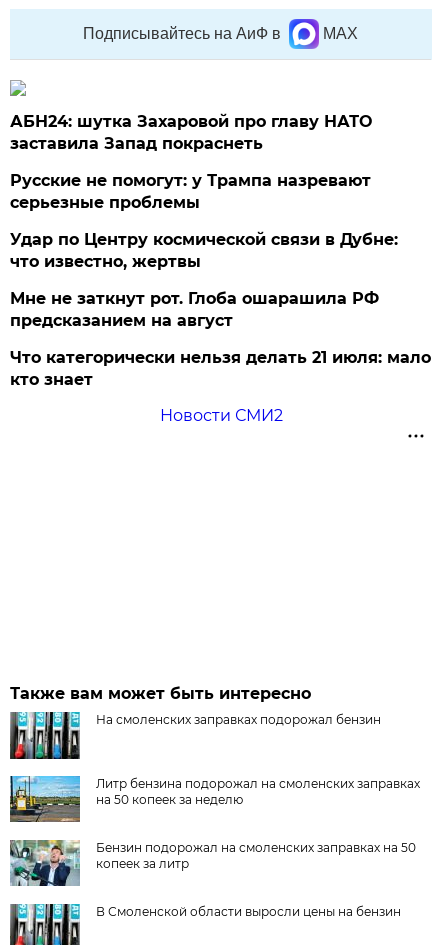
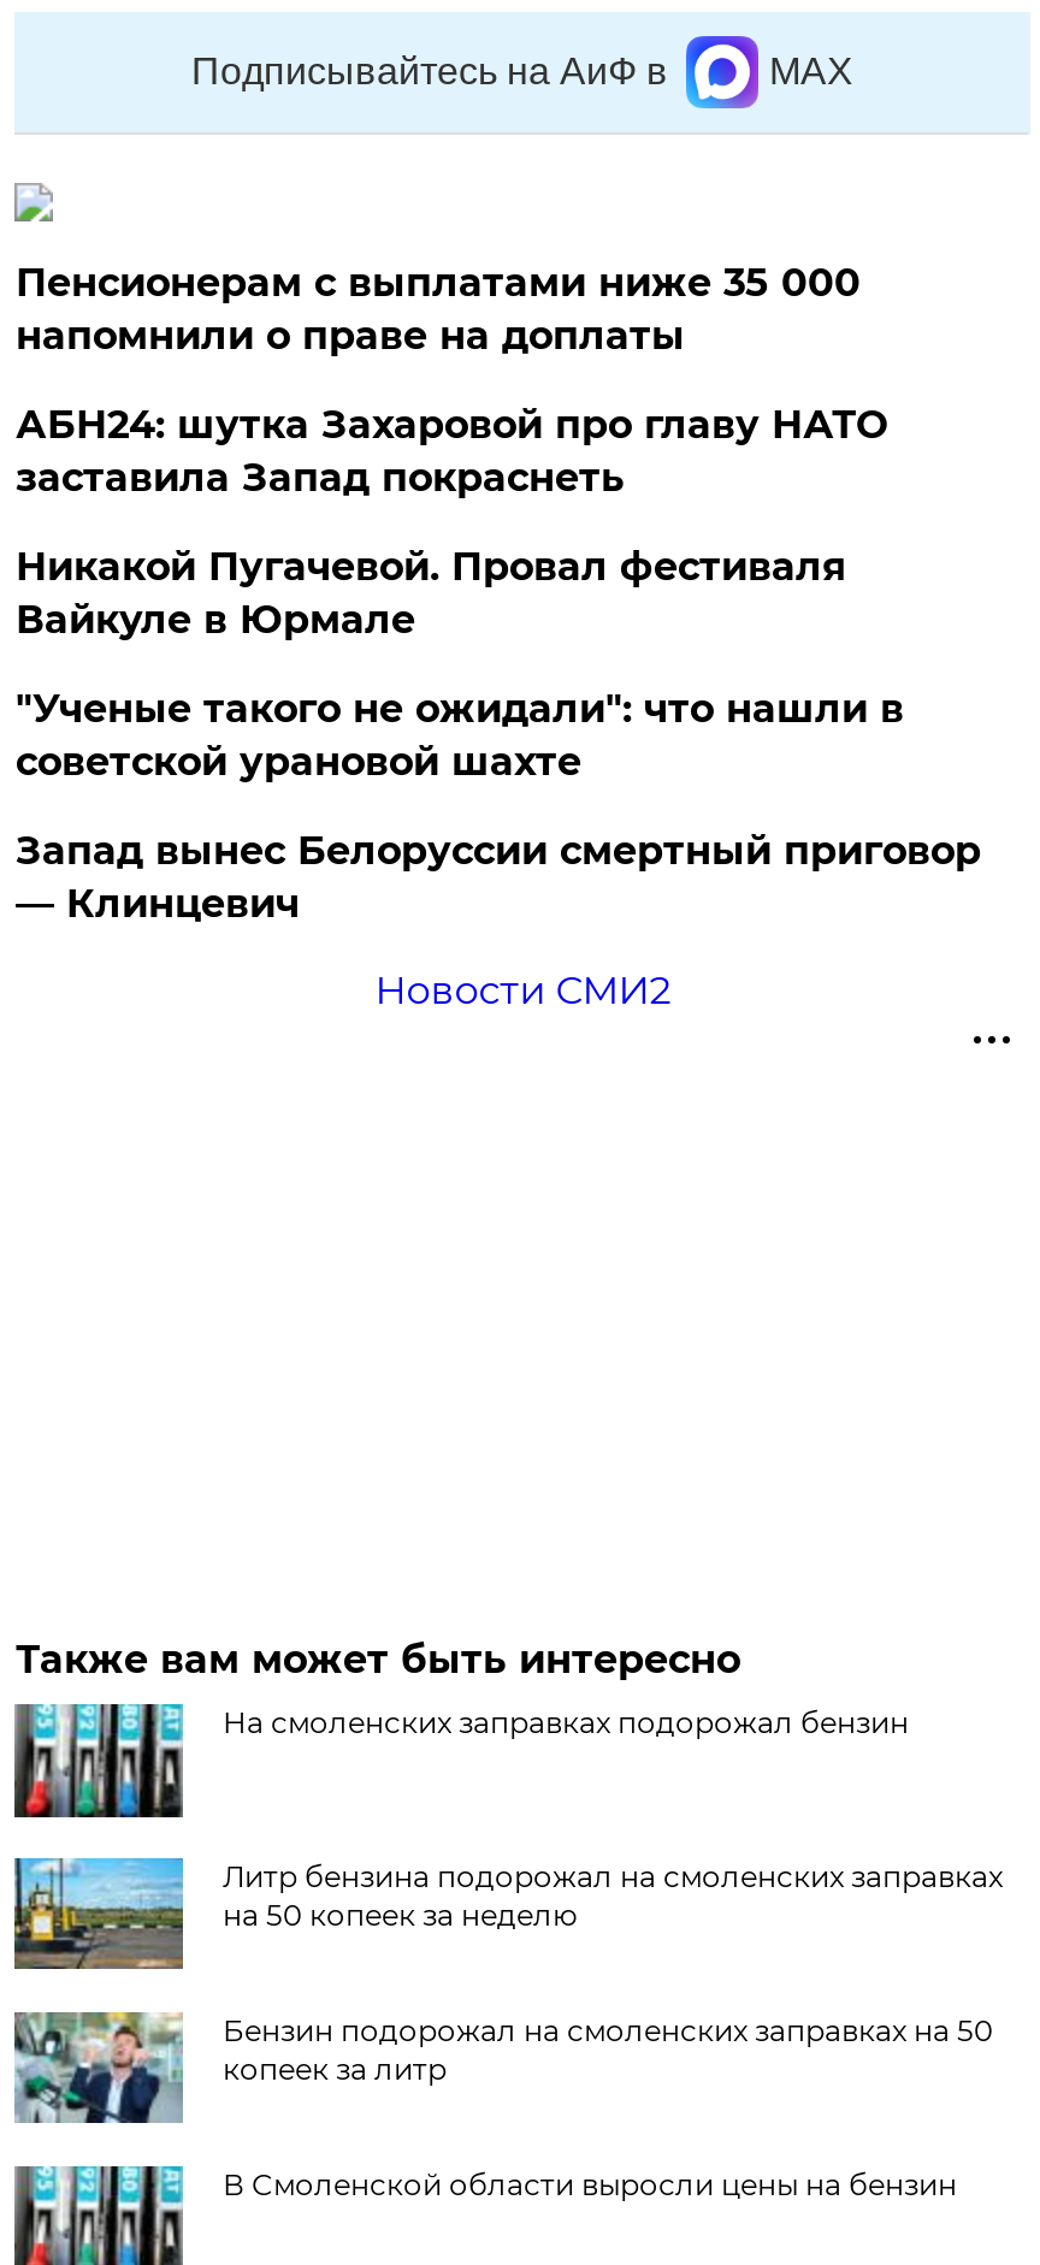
+ Пенсионерам с выплатами ниже 35 000
+ напомнили о праве на доплаты

moved down: АБН24: шутка Захаровой про главу НАТО | заставила Запад покраснеть

- Русские не помогут: у Трампа назревают
- серьезные проблемы
- Удар по Центру космической связи в Дубне:
- что известно, жертвы
- Мне не заткнут рот. Глоба ошарашила РФ
- предсказанием на август
- Что категорически нельзя делать 21 июля: мало
- кто знает
+ Никакой Пугачевой. Провал фестиваля
+ Вайкуле в Юрмале
+ "Ученые такого не ожидали": что нашли в
+ советской урановой шахте
+ Запад вынес Белоруссии смертный приговор
+ — Клинцевич
